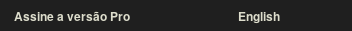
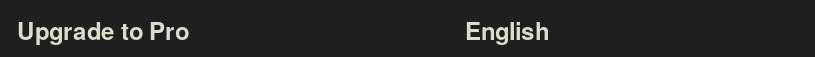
- Assine a versão Pro
+ Upgrade to Pro
